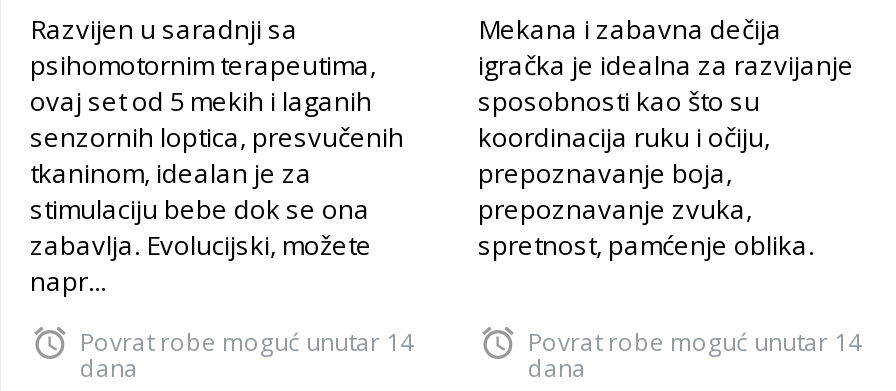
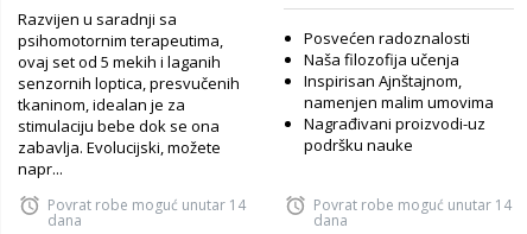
- Mekana i zabavna dečija
- igračka je idealna za razvijanje
- sposobnosti kao što su
- koordinacija ruku i očiju,
- prepoznavanje boja,
- prepoznavanje zvuka,
- spretnost, pamćenje oblika.
+ Posvećen radoznalosti
+ Naša filozofija učenja
+ Inspirisan Ajnštajnom,
+ namenjen malim umovima
+ Nagrađivani proizvodi-uz
+ podršku nauke
